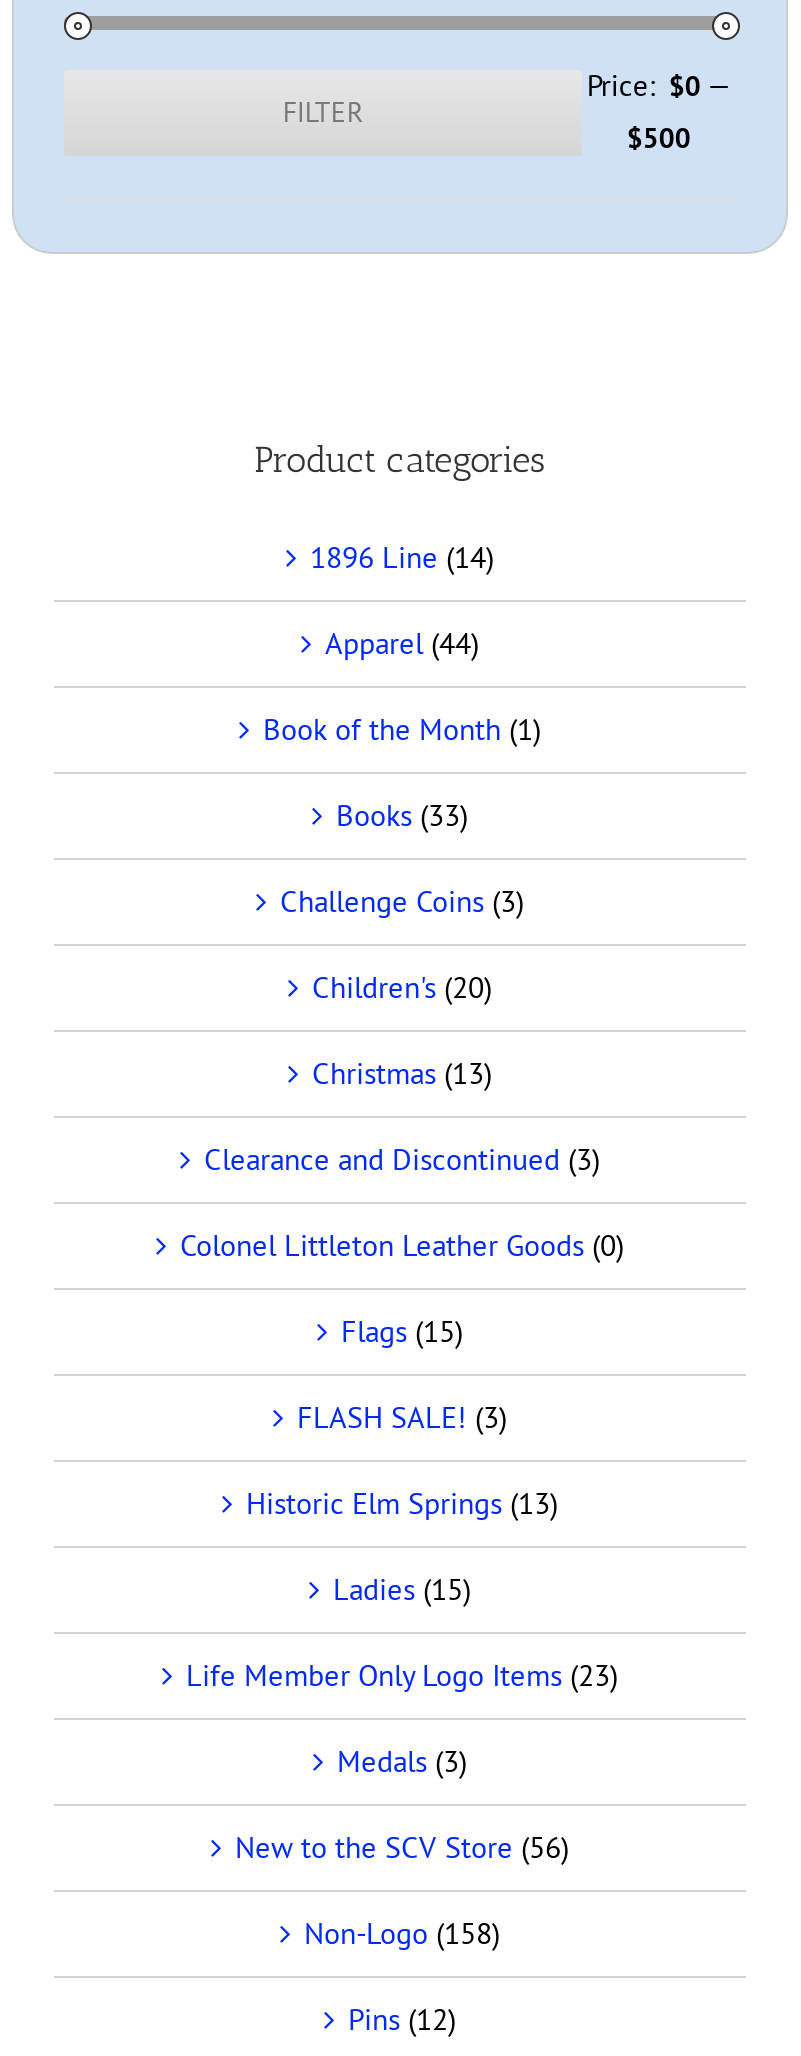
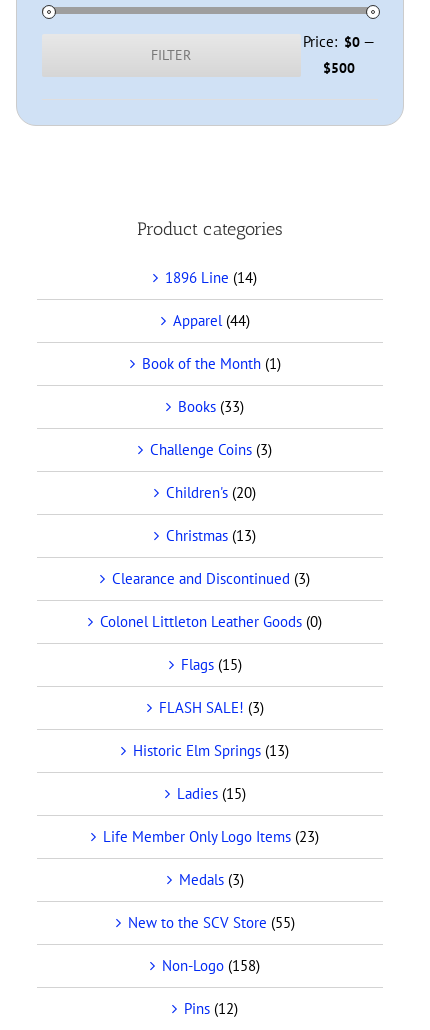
- New to the SCV Store (56)
+ New to the SCV Store (55)
